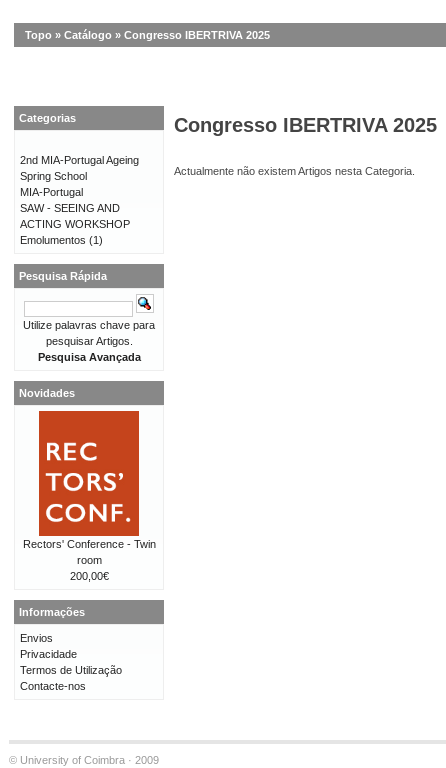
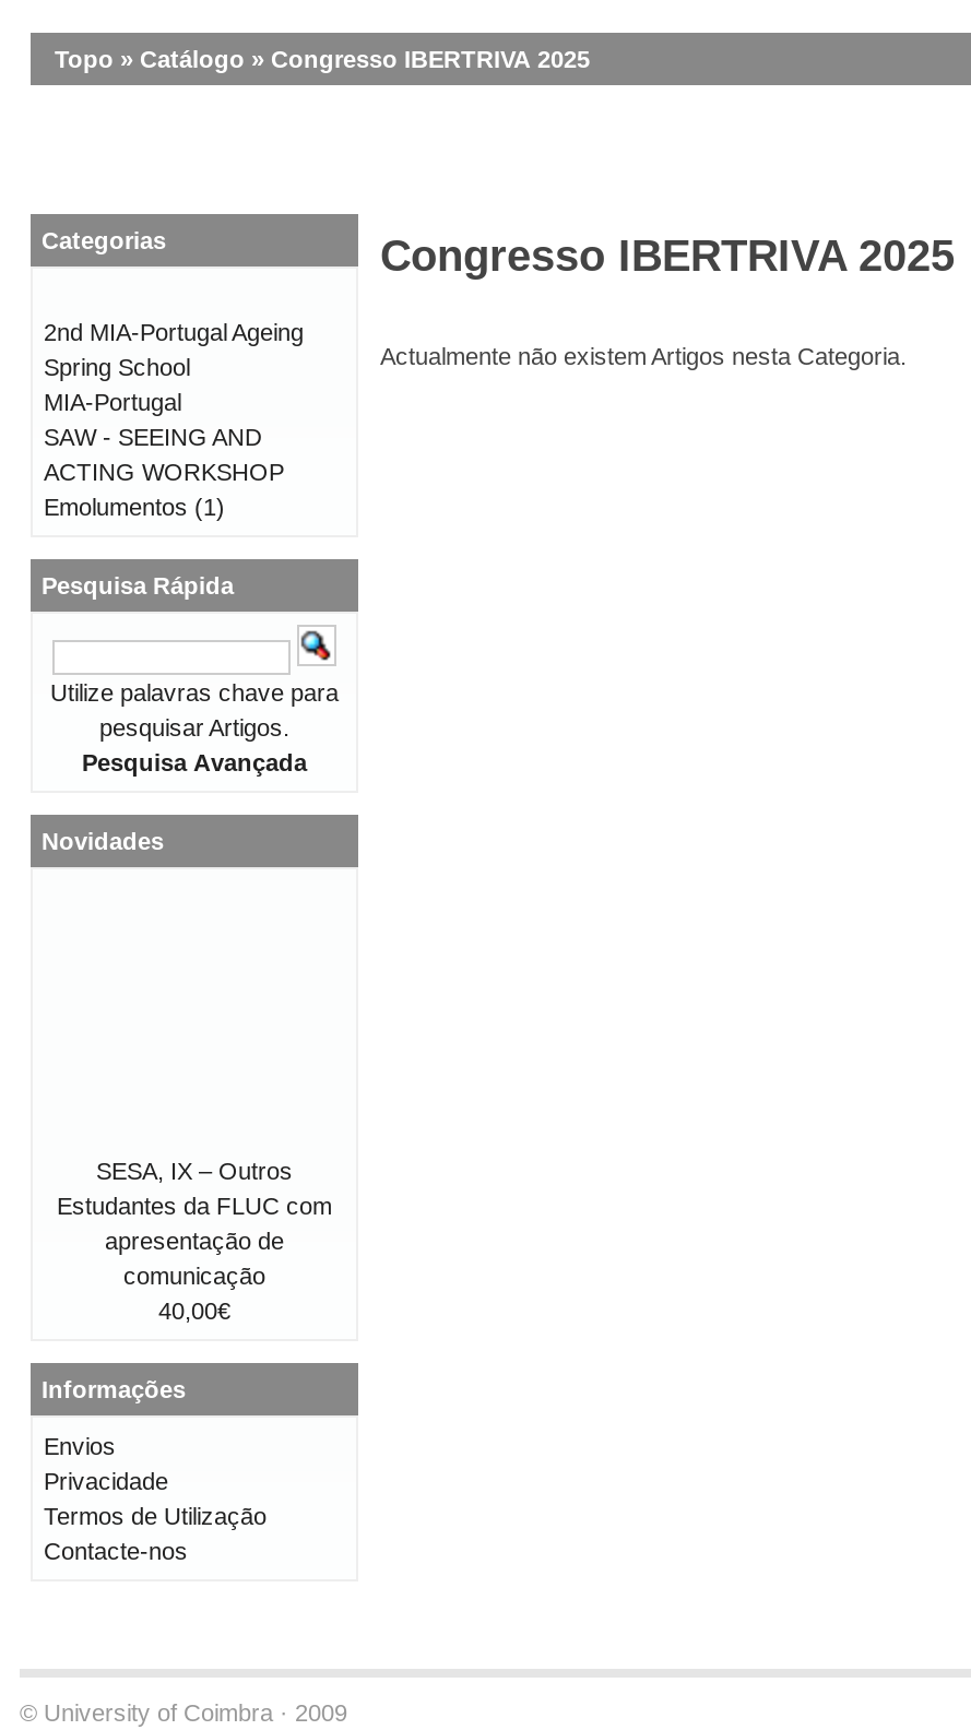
- [image]

- Rectors' Conference - Twin
- room
- 200,00€
+ SESA, IX – Outros
+ Estudantes da FLUC com
+ apresentação de
+ comunicação
+ 40,00€
